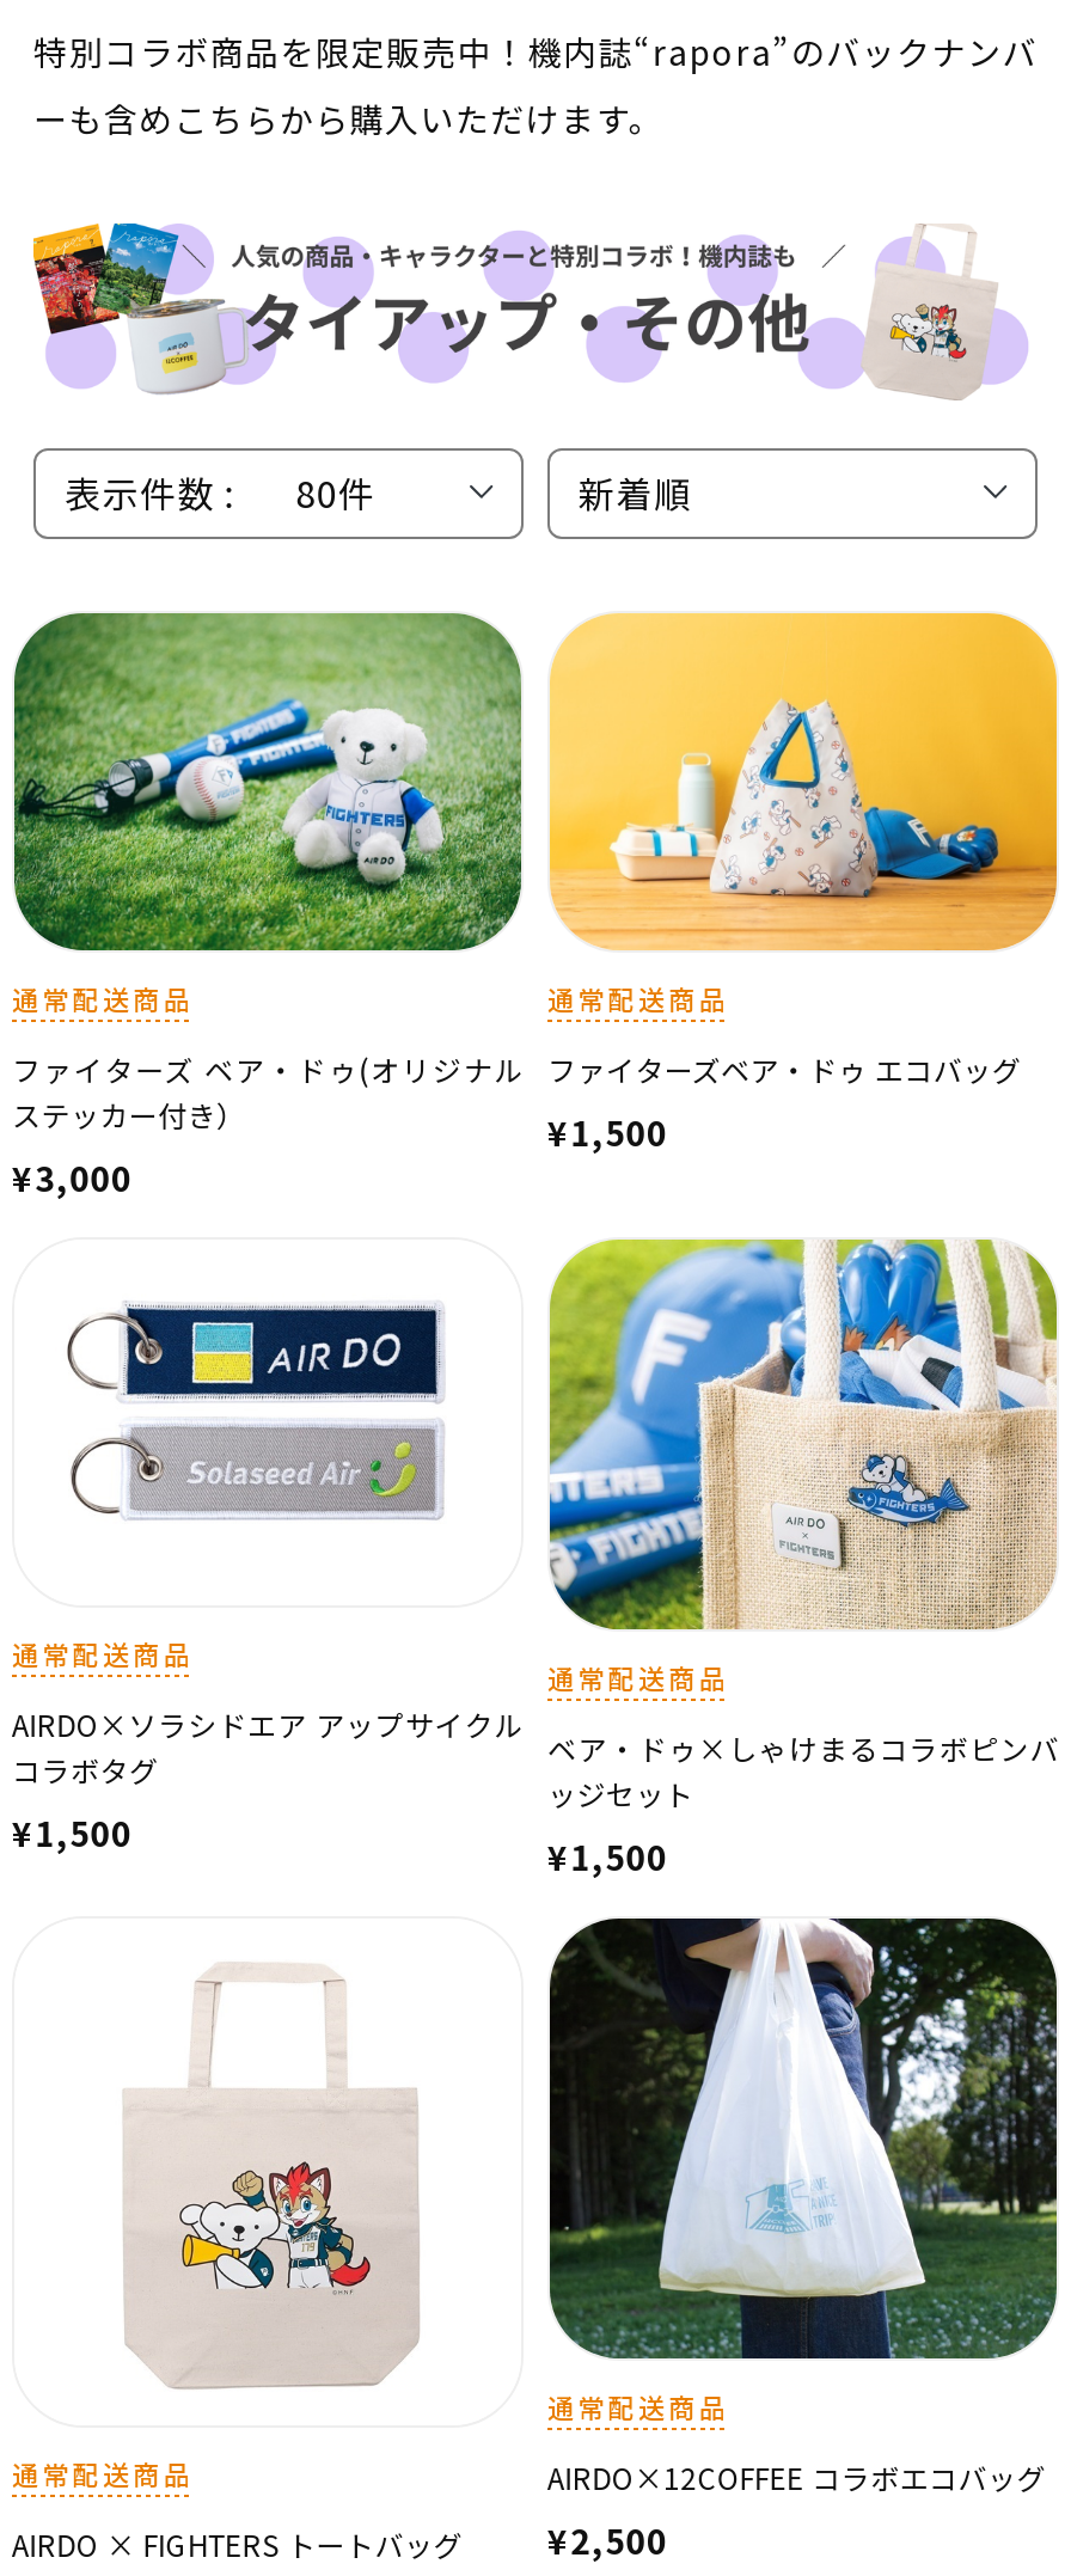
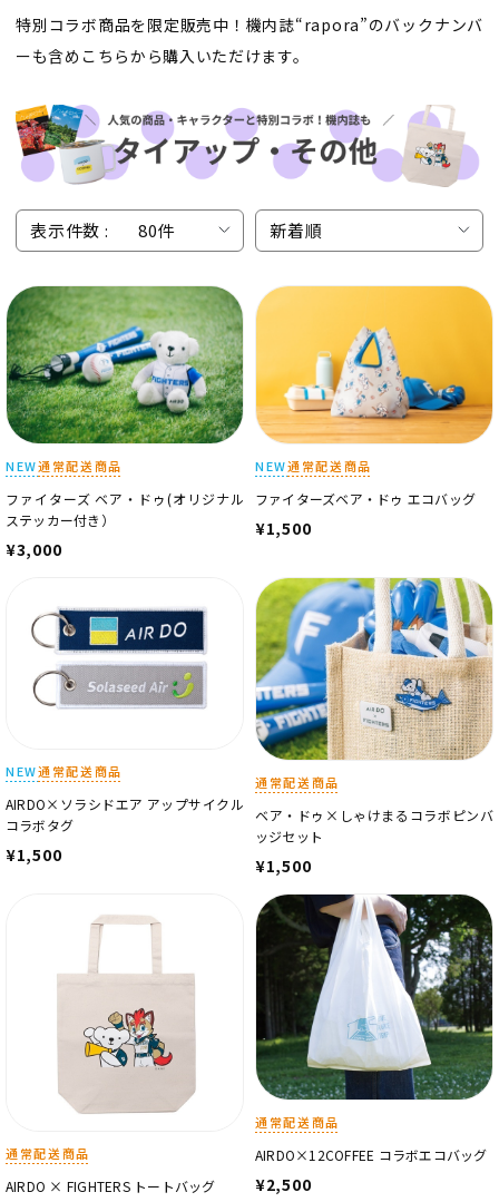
- 通常配送商品
+ NEW通常配送商品

- 通常配送商品
+ NEW通常配送商品

- 通常配送商品
+ NEW通常配送商品
